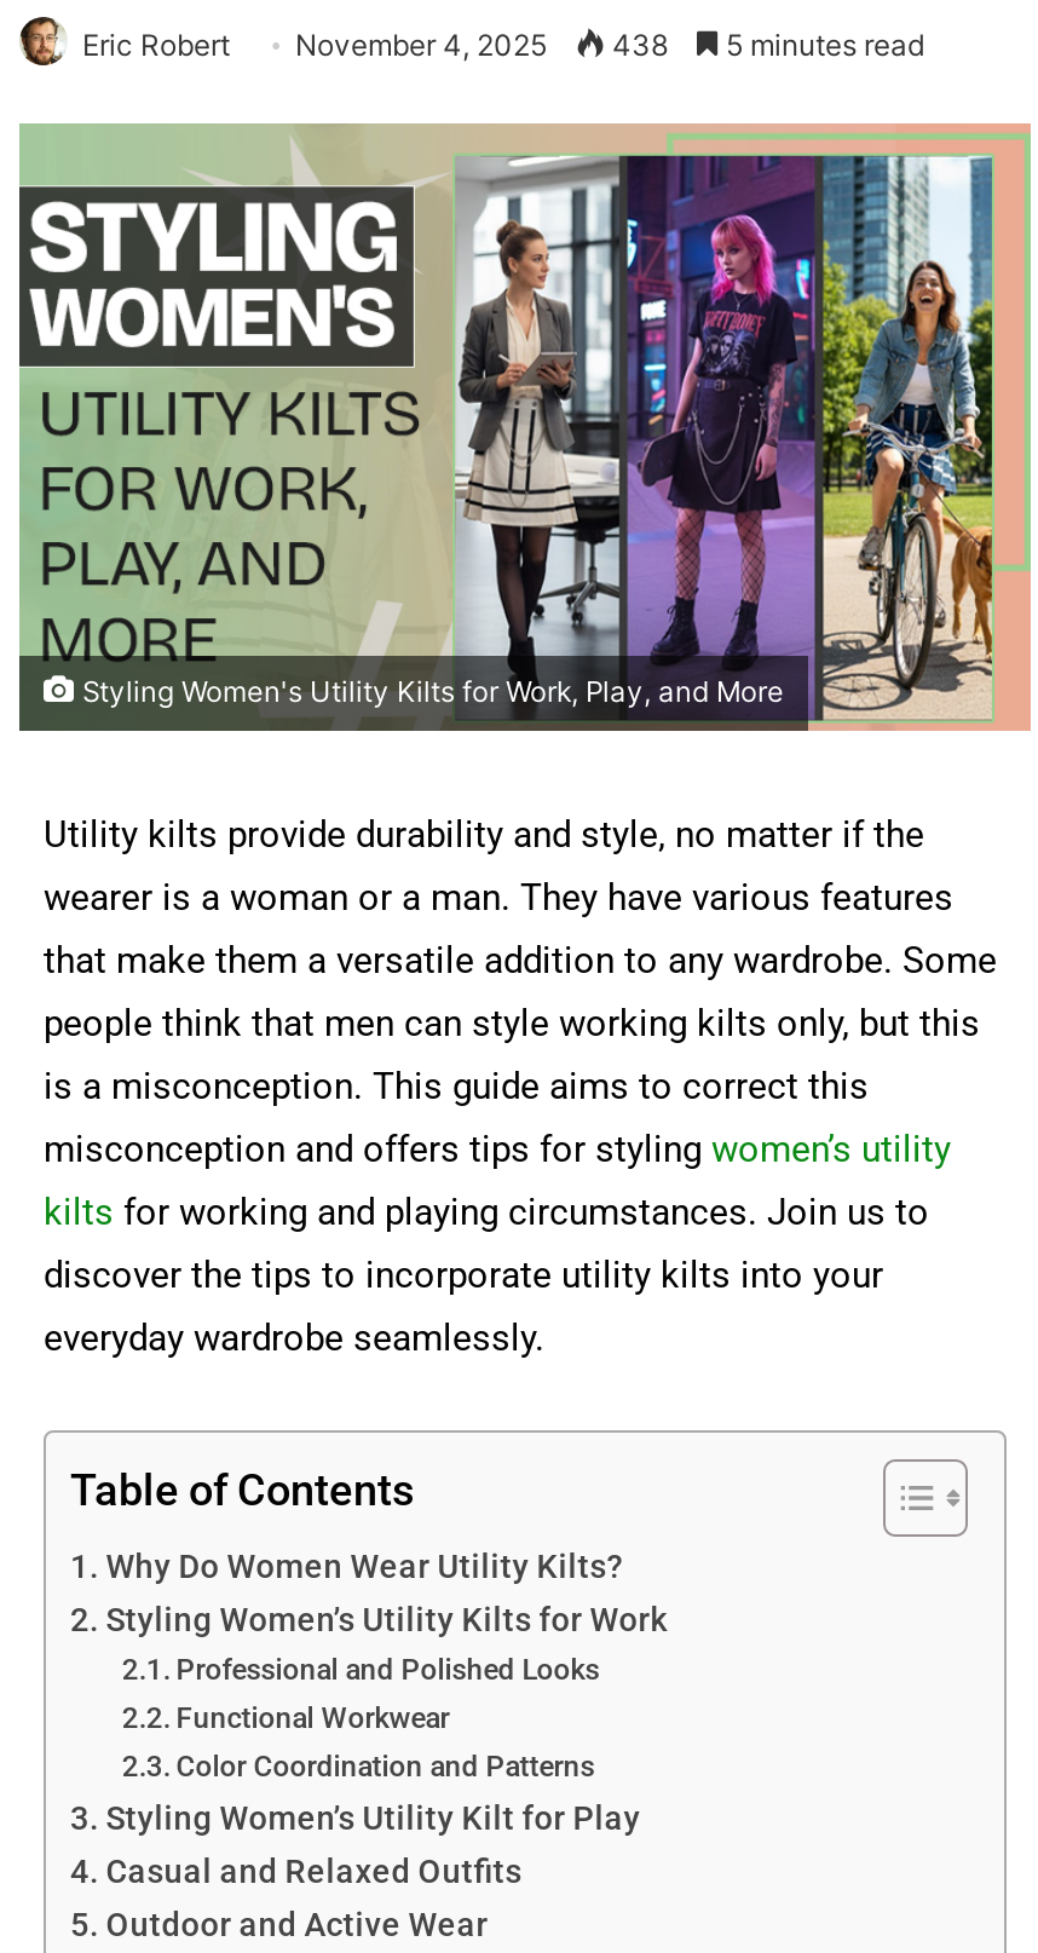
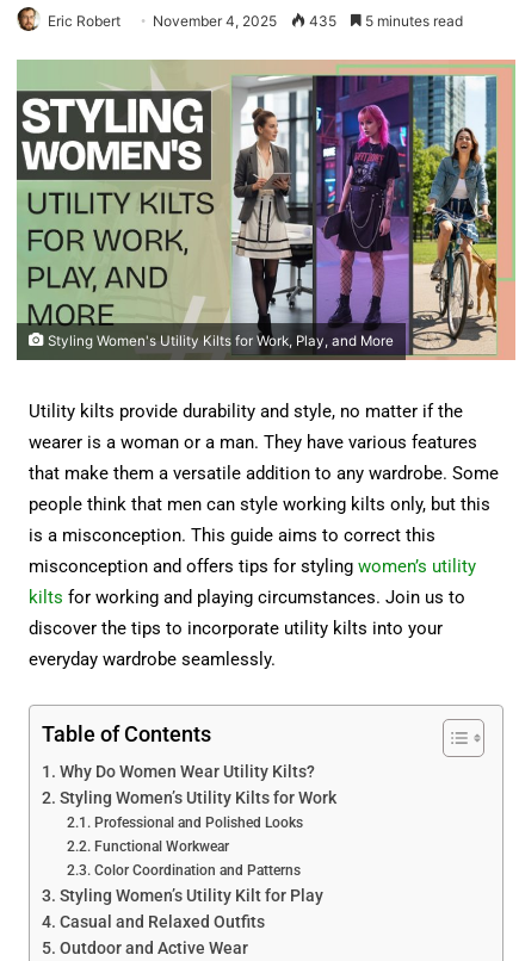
- Eric Robert November 4, 2025 438 5 minutes read
+ Eric Robert November 4, 2025 435 5 minutes read
